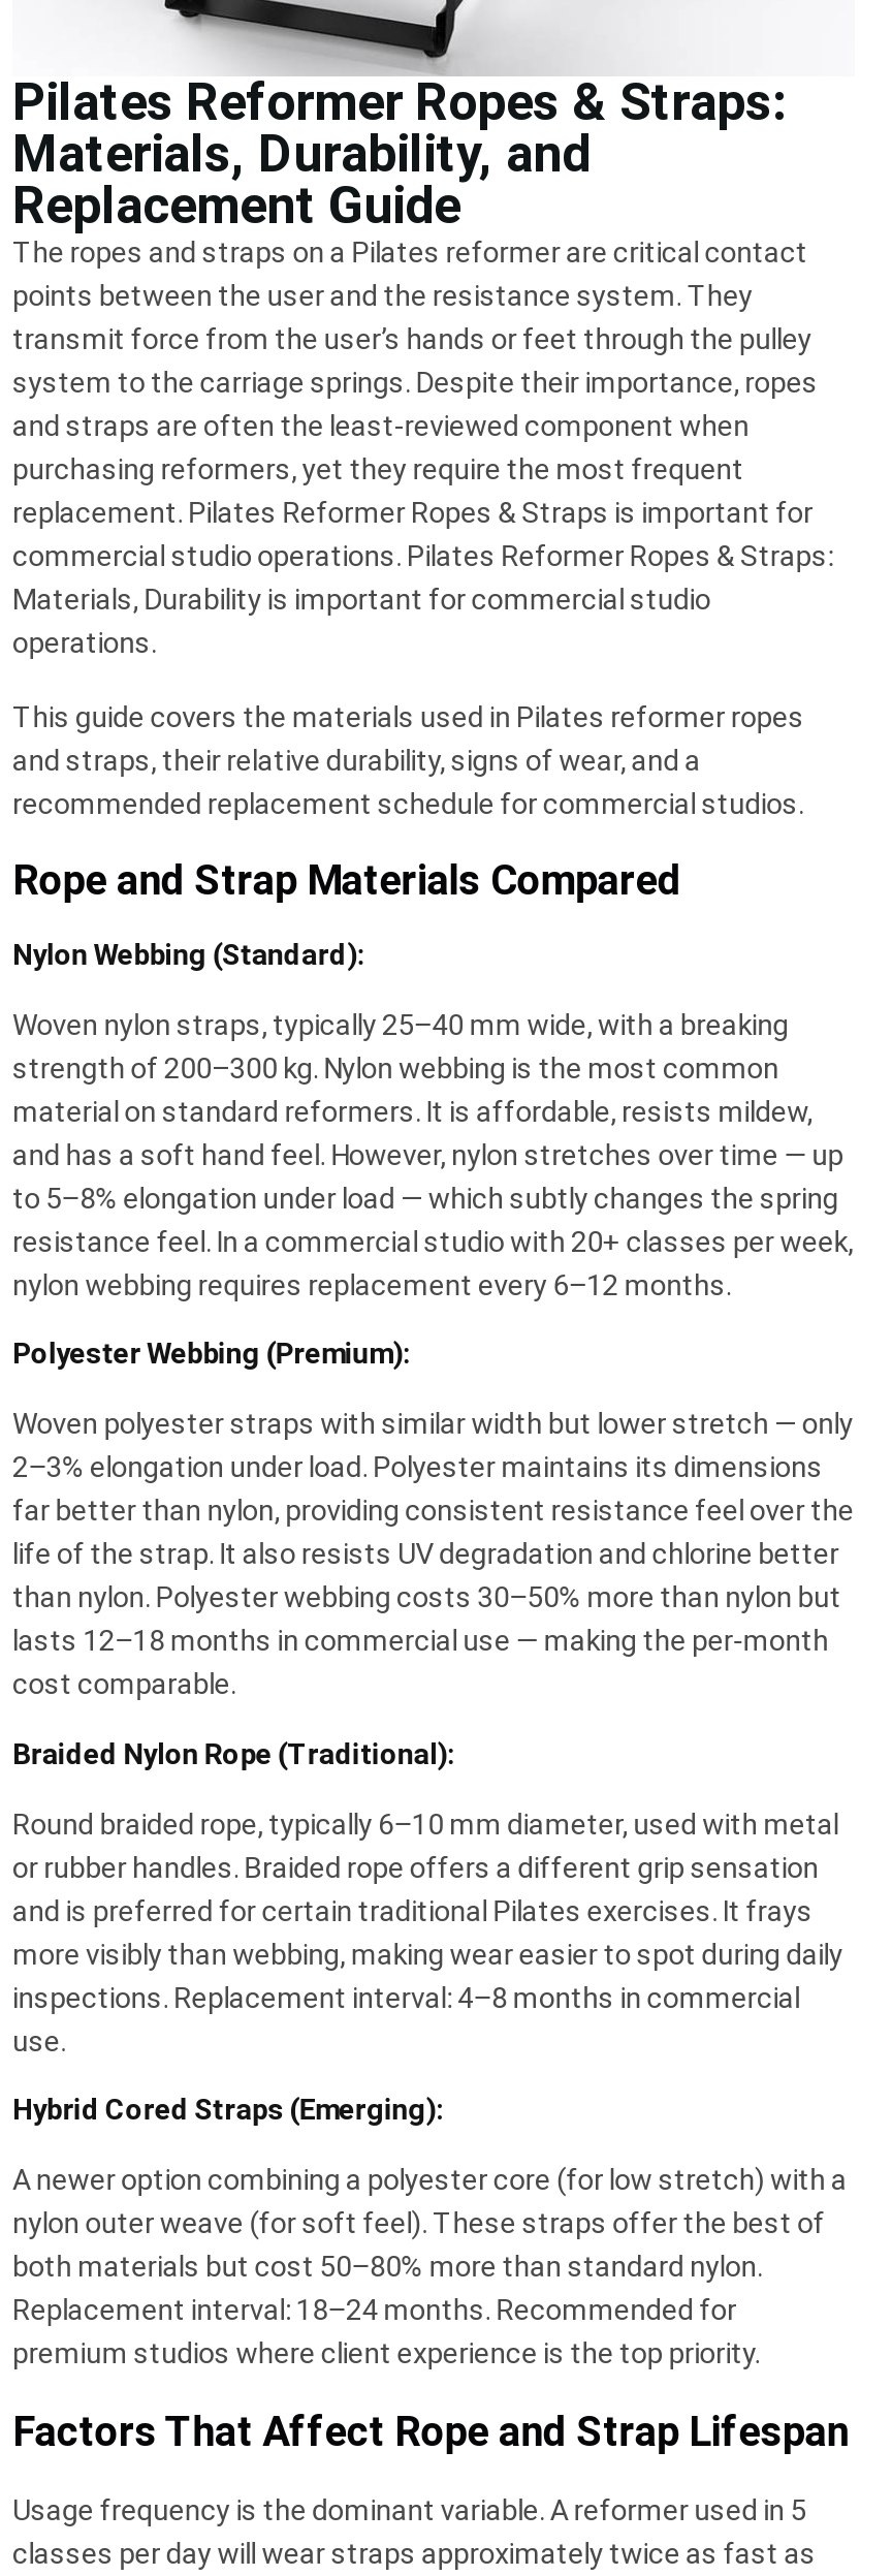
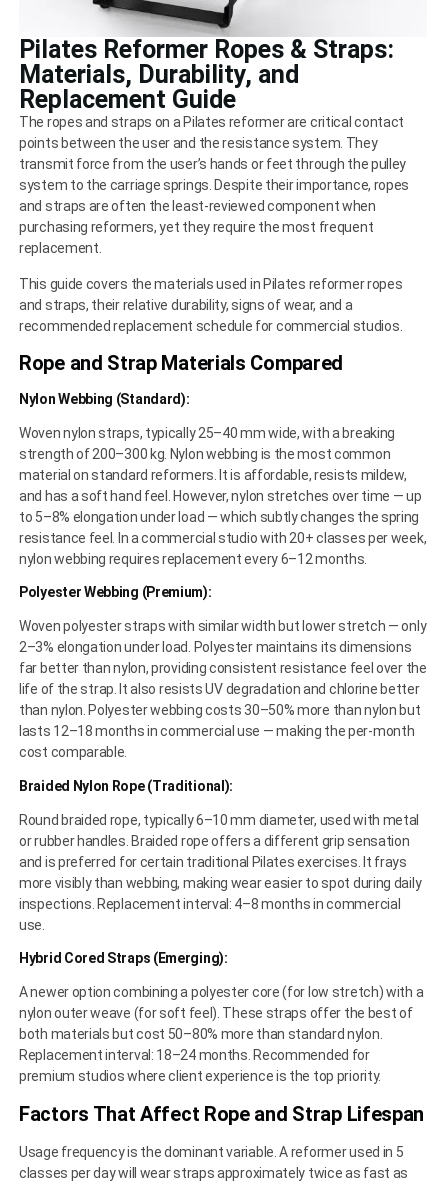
- replacement. Pilates Reformer Ropes & Straps is important for
- commercial studio operations. Pilates Reformer Ropes & Straps:
- Materials, Durability is important for commercial studio
- operations.
+ replacement.
